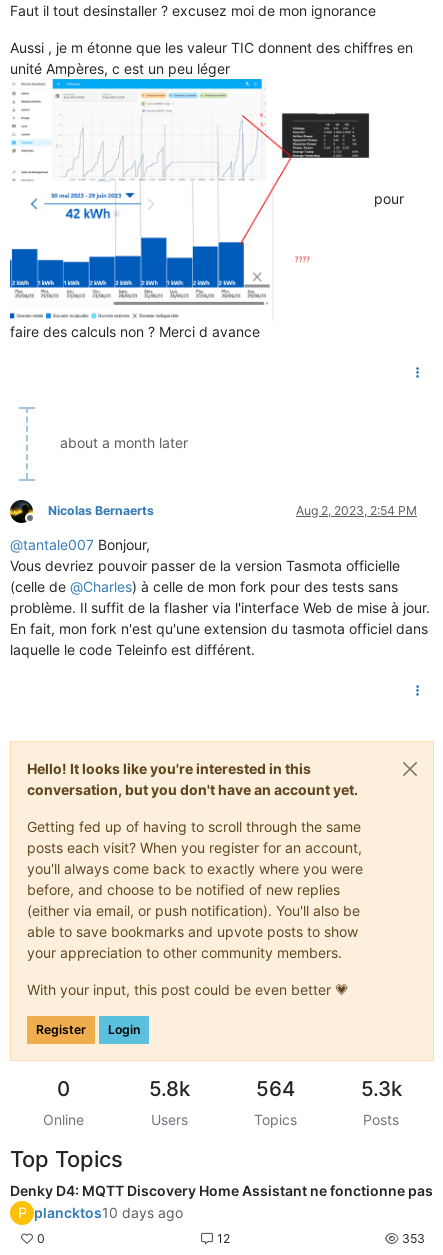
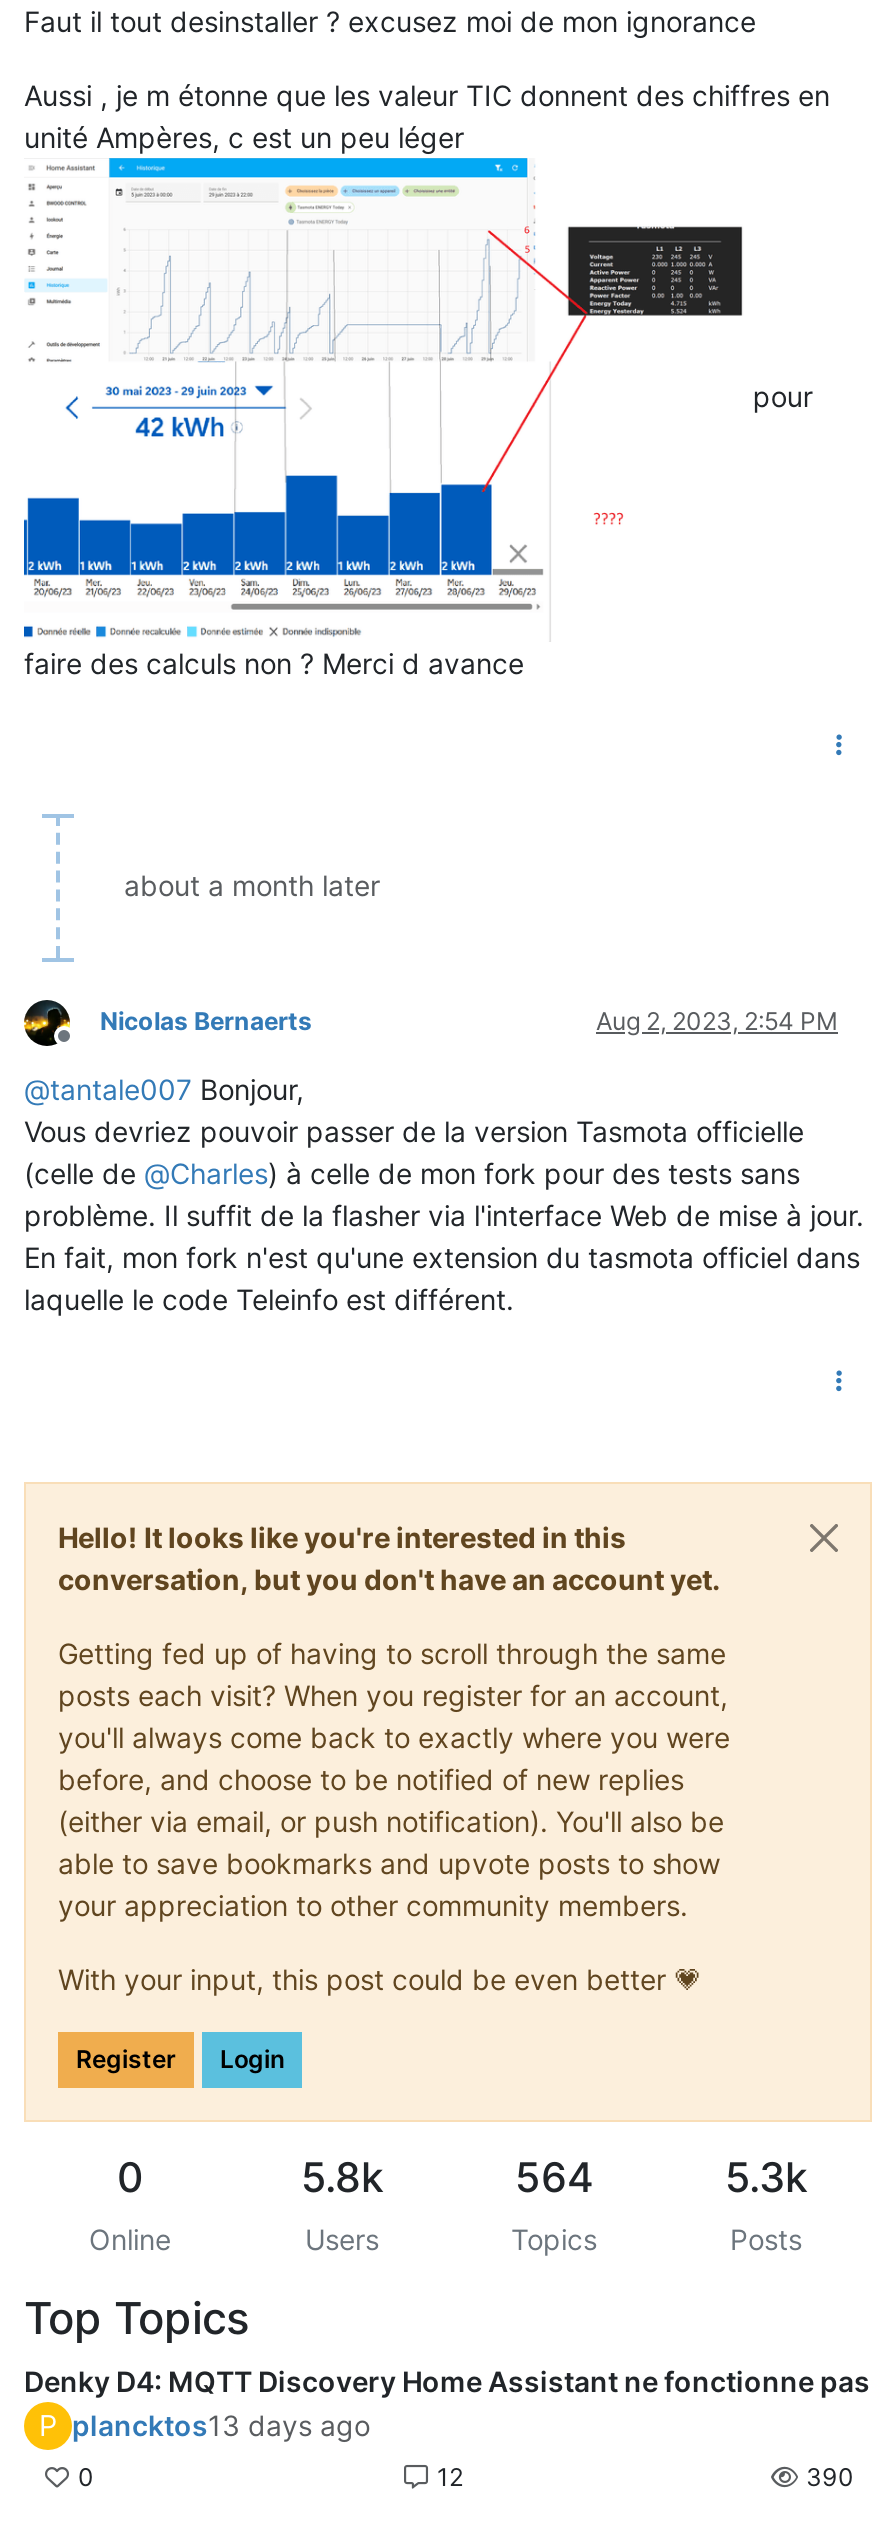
- P plancktos10 days ago
+ P plancktos13 days ago

- 353
+ 390
